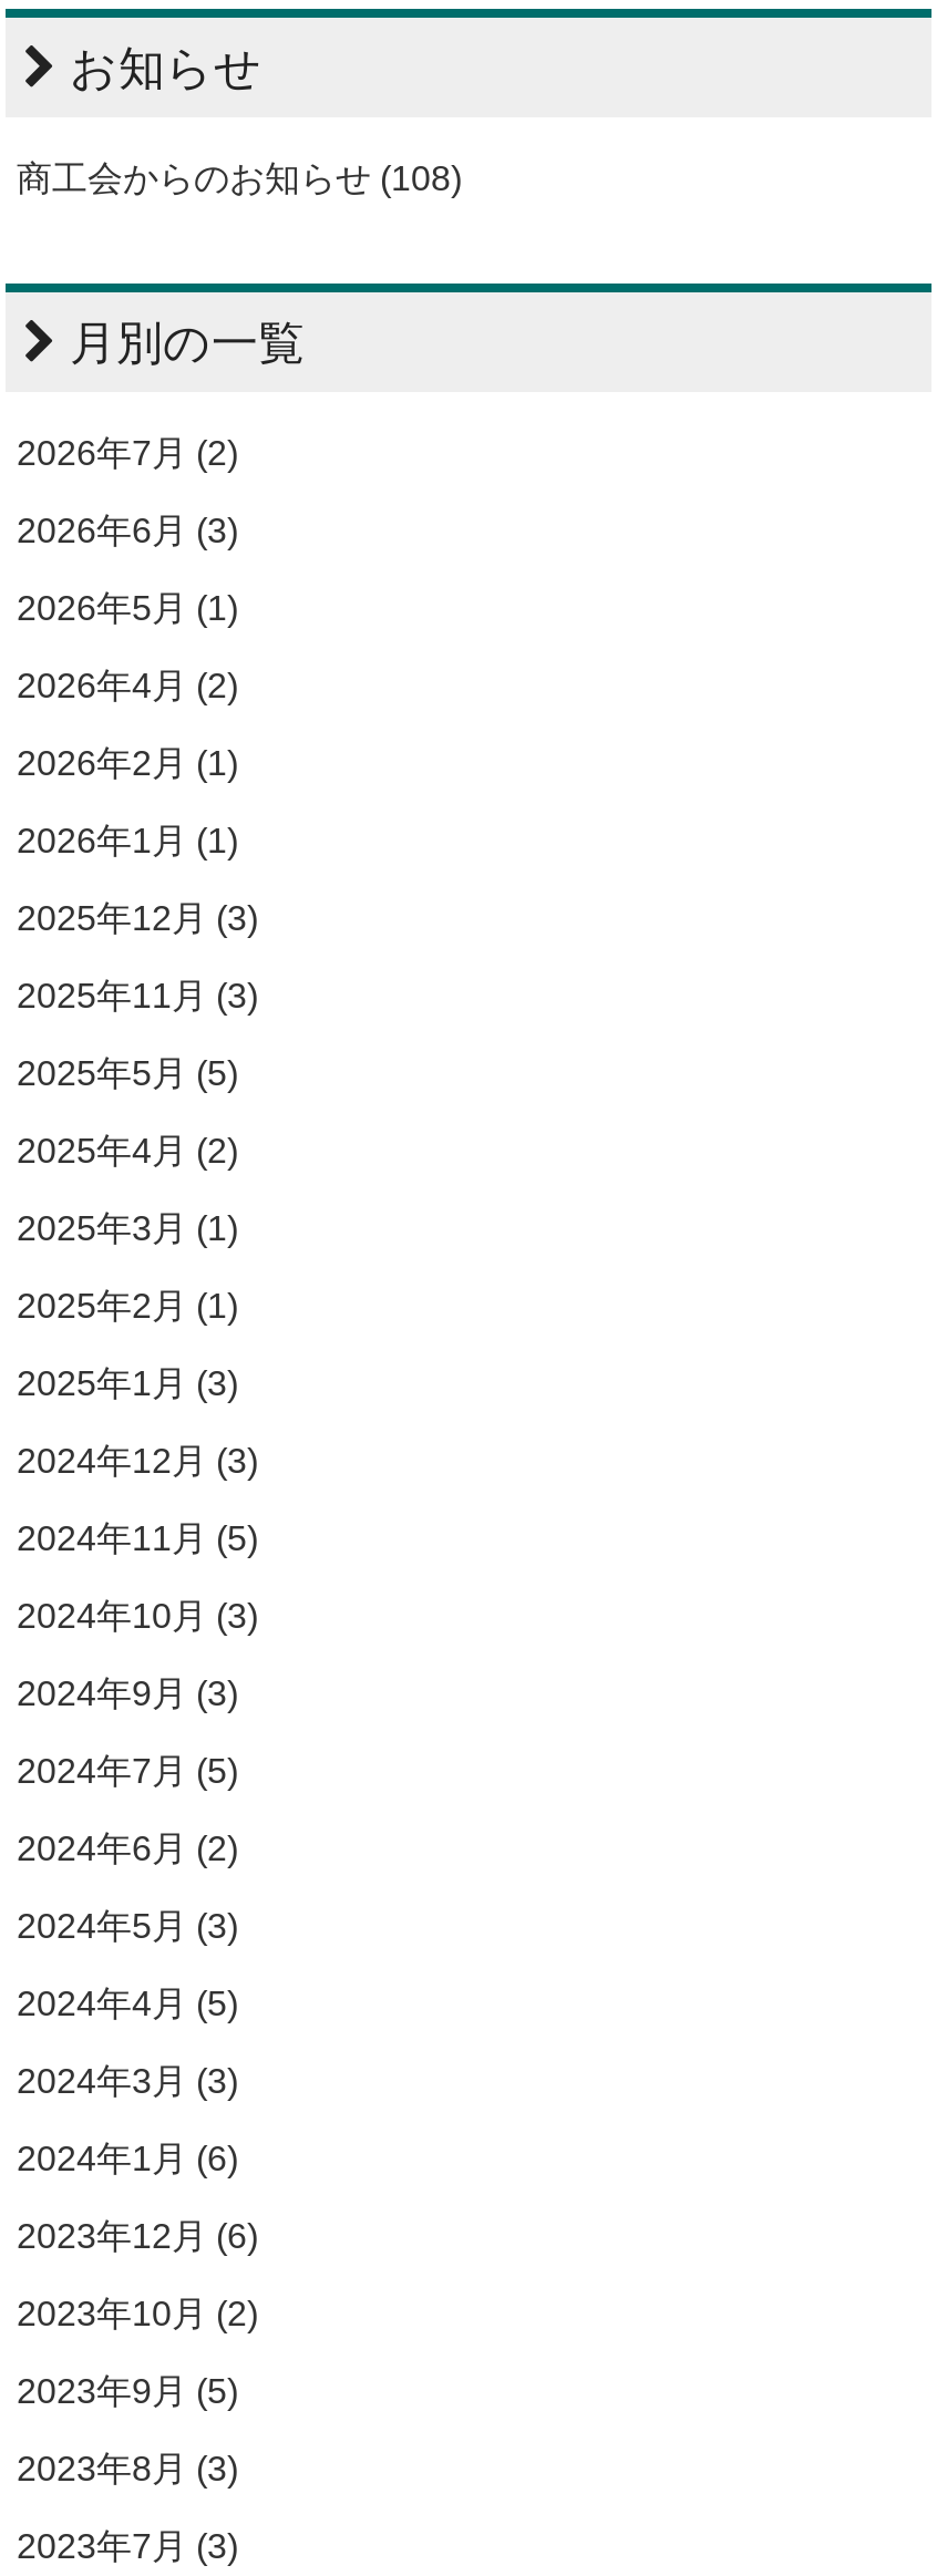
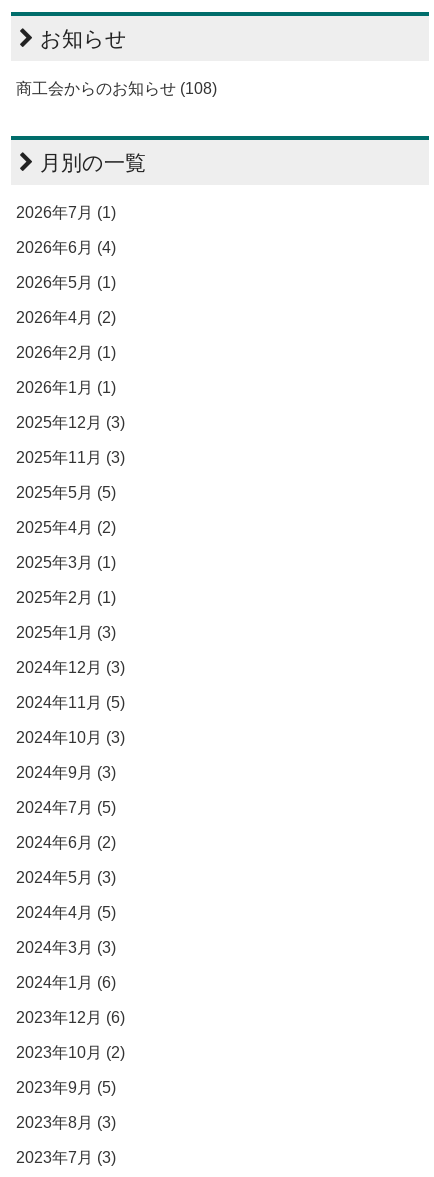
- 2026年7月 (2)
+ 2026年7月 (1)

- 2026年6月 (3)
+ 2026年6月 (4)
